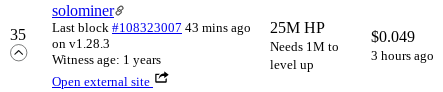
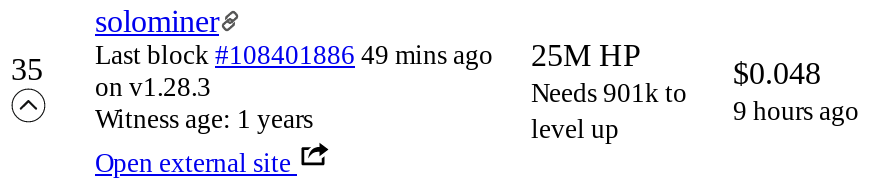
- Last block #108323007 43 mins ago
+ Last block #108401886 49 mins ago

- $0.049
+ $0.048

- Needs 1M to
+ Needs 901k to

- 3 hours ago
+ 9 hours ago
